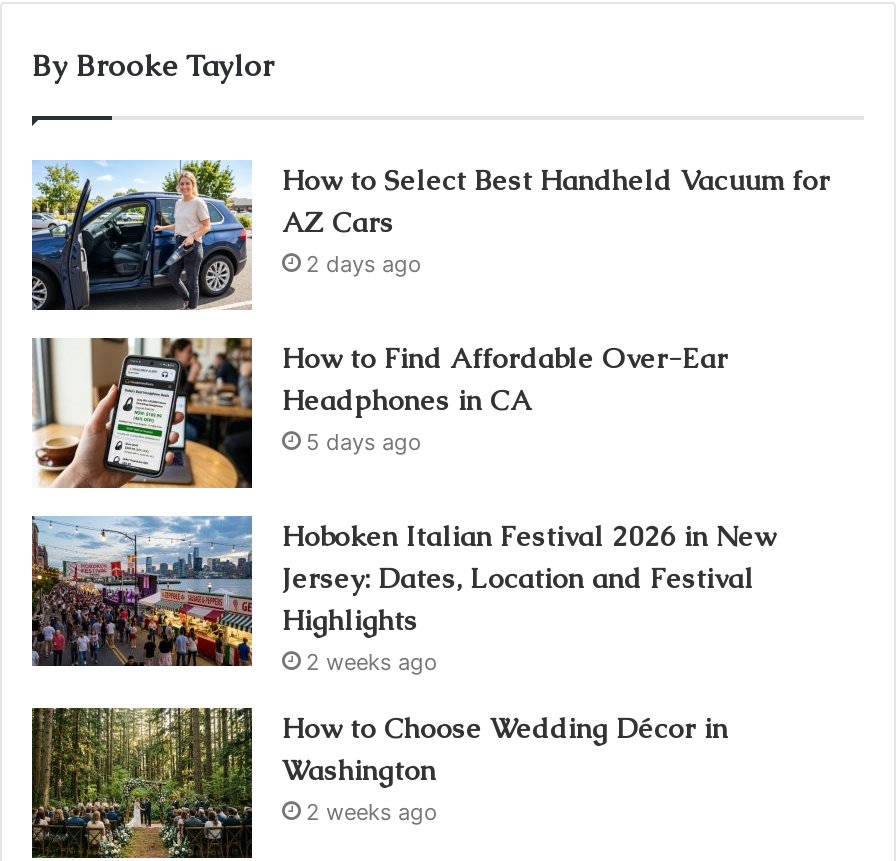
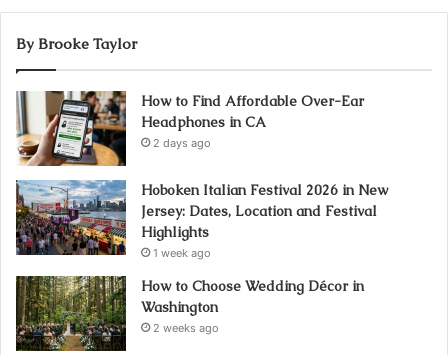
- [image]
- How to Select Best Handheld Vacuum for
- AZ Cars
- 2 days ago

- 5 days ago
+ 2 days ago

- 2 weeks ago
+ 1 week ago
